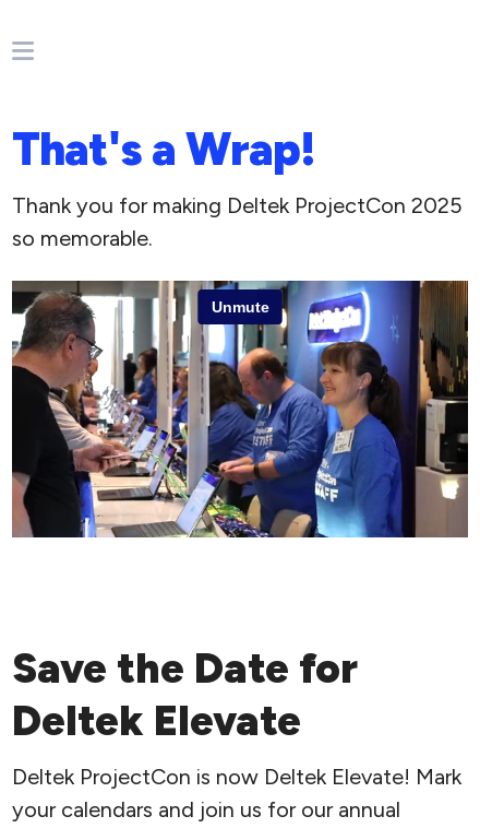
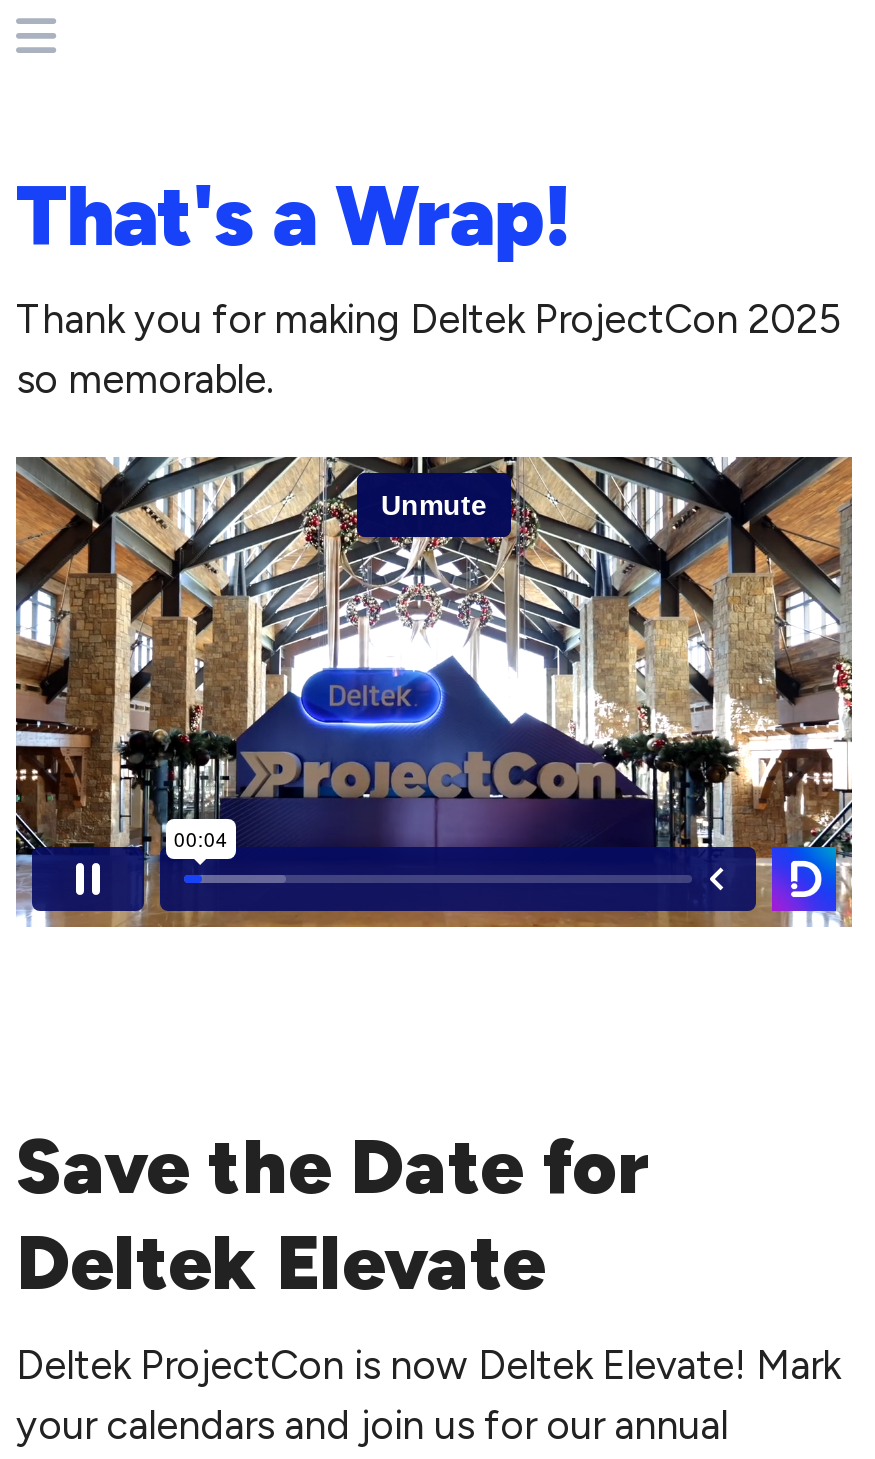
- [image]
+ [image]
